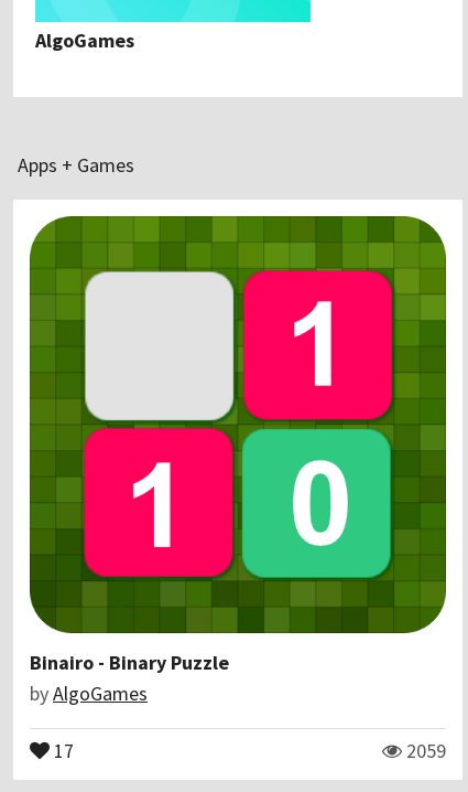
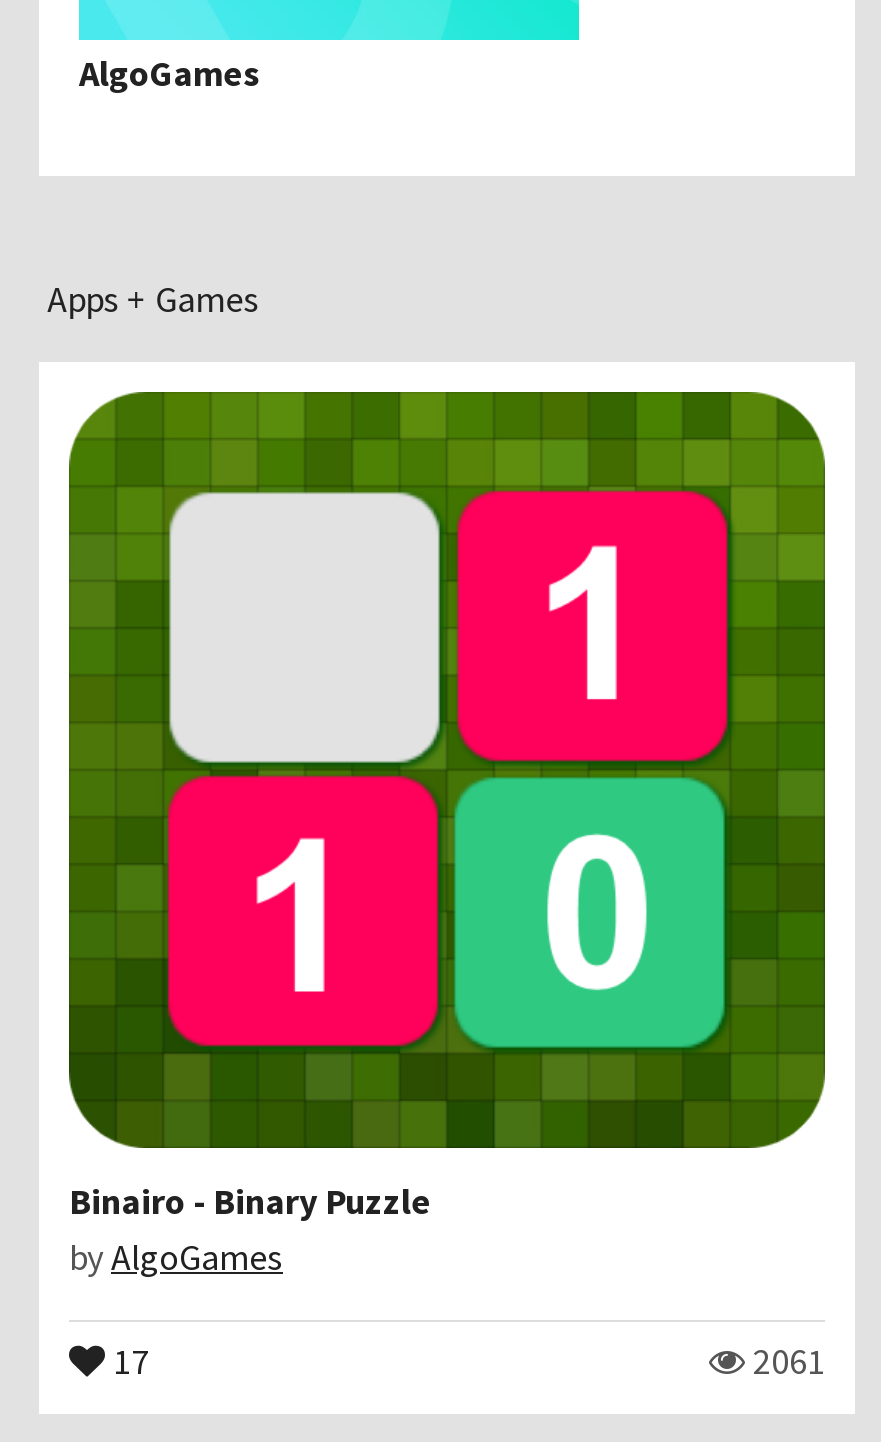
- 2059
+ 2061
